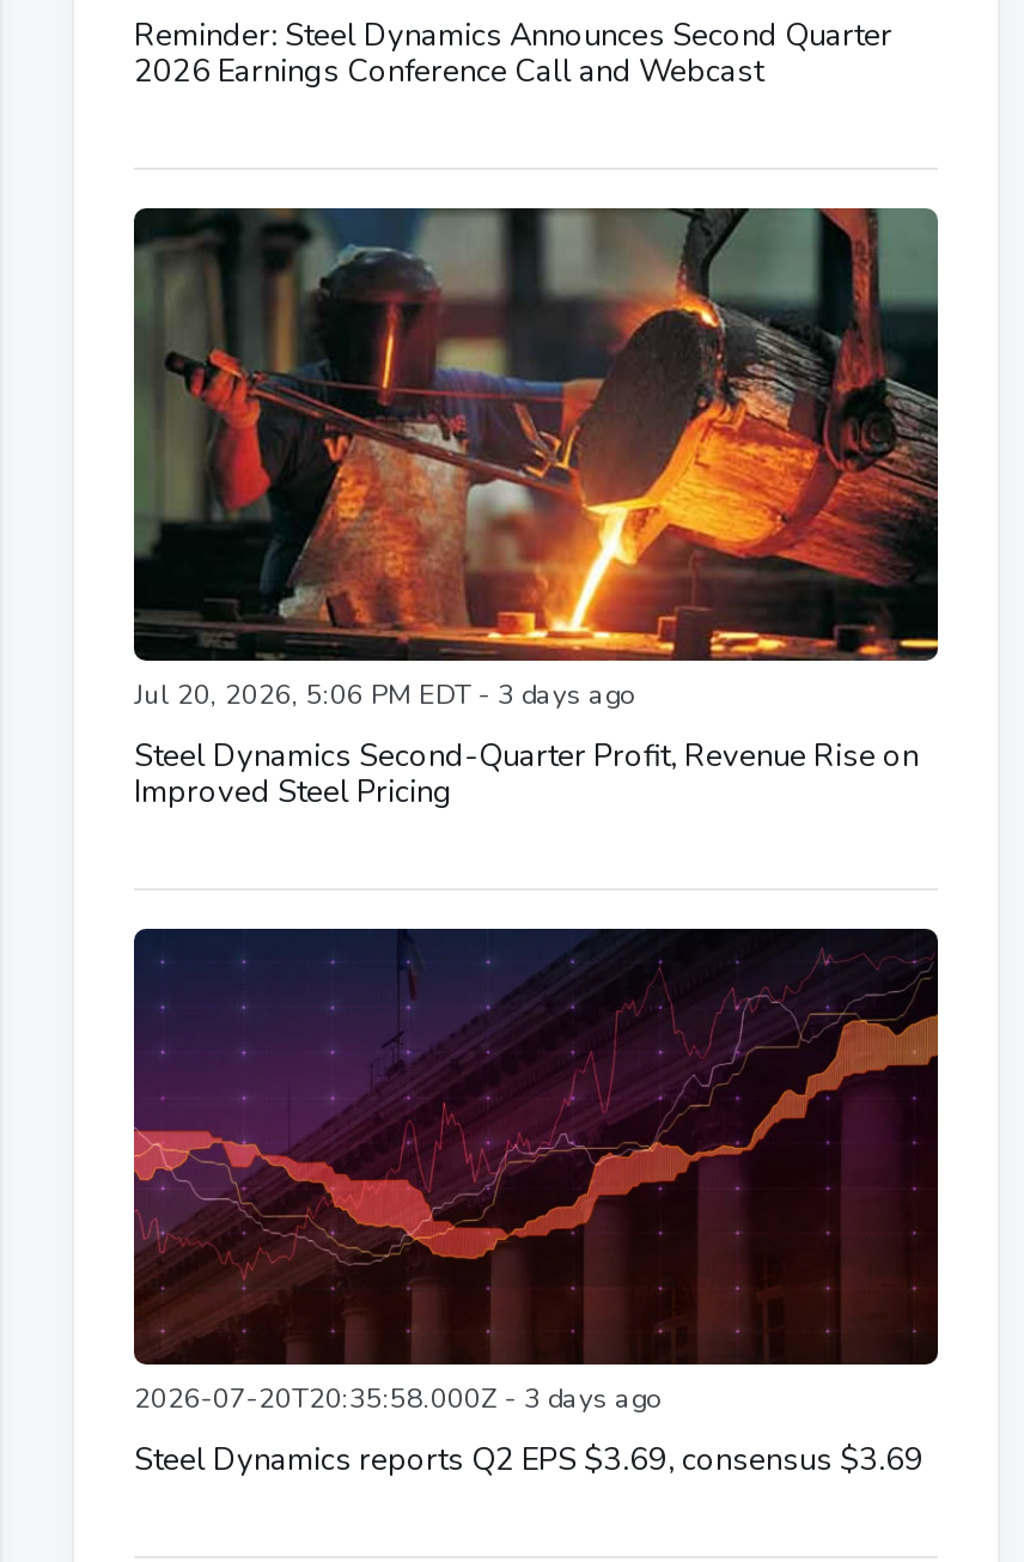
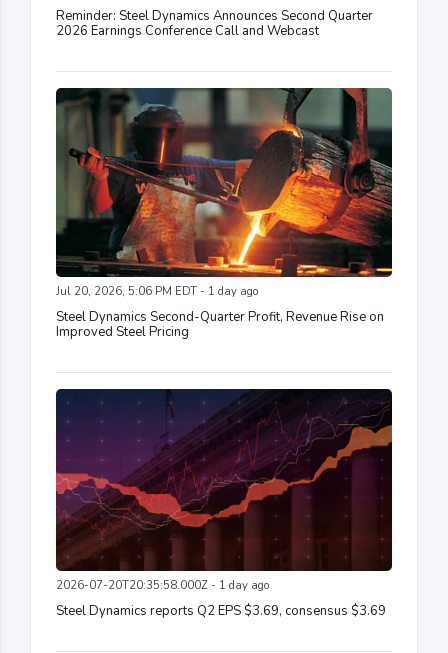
- Jul 20, 2026, 5:06 PM EDT - 3 days ago
+ Jul 20, 2026, 5:06 PM EDT - 1 day ago

- 2026-07-20T20:35:58.000Z - 3 days ago
+ 2026-07-20T20:35:58.000Z - 1 day ago
